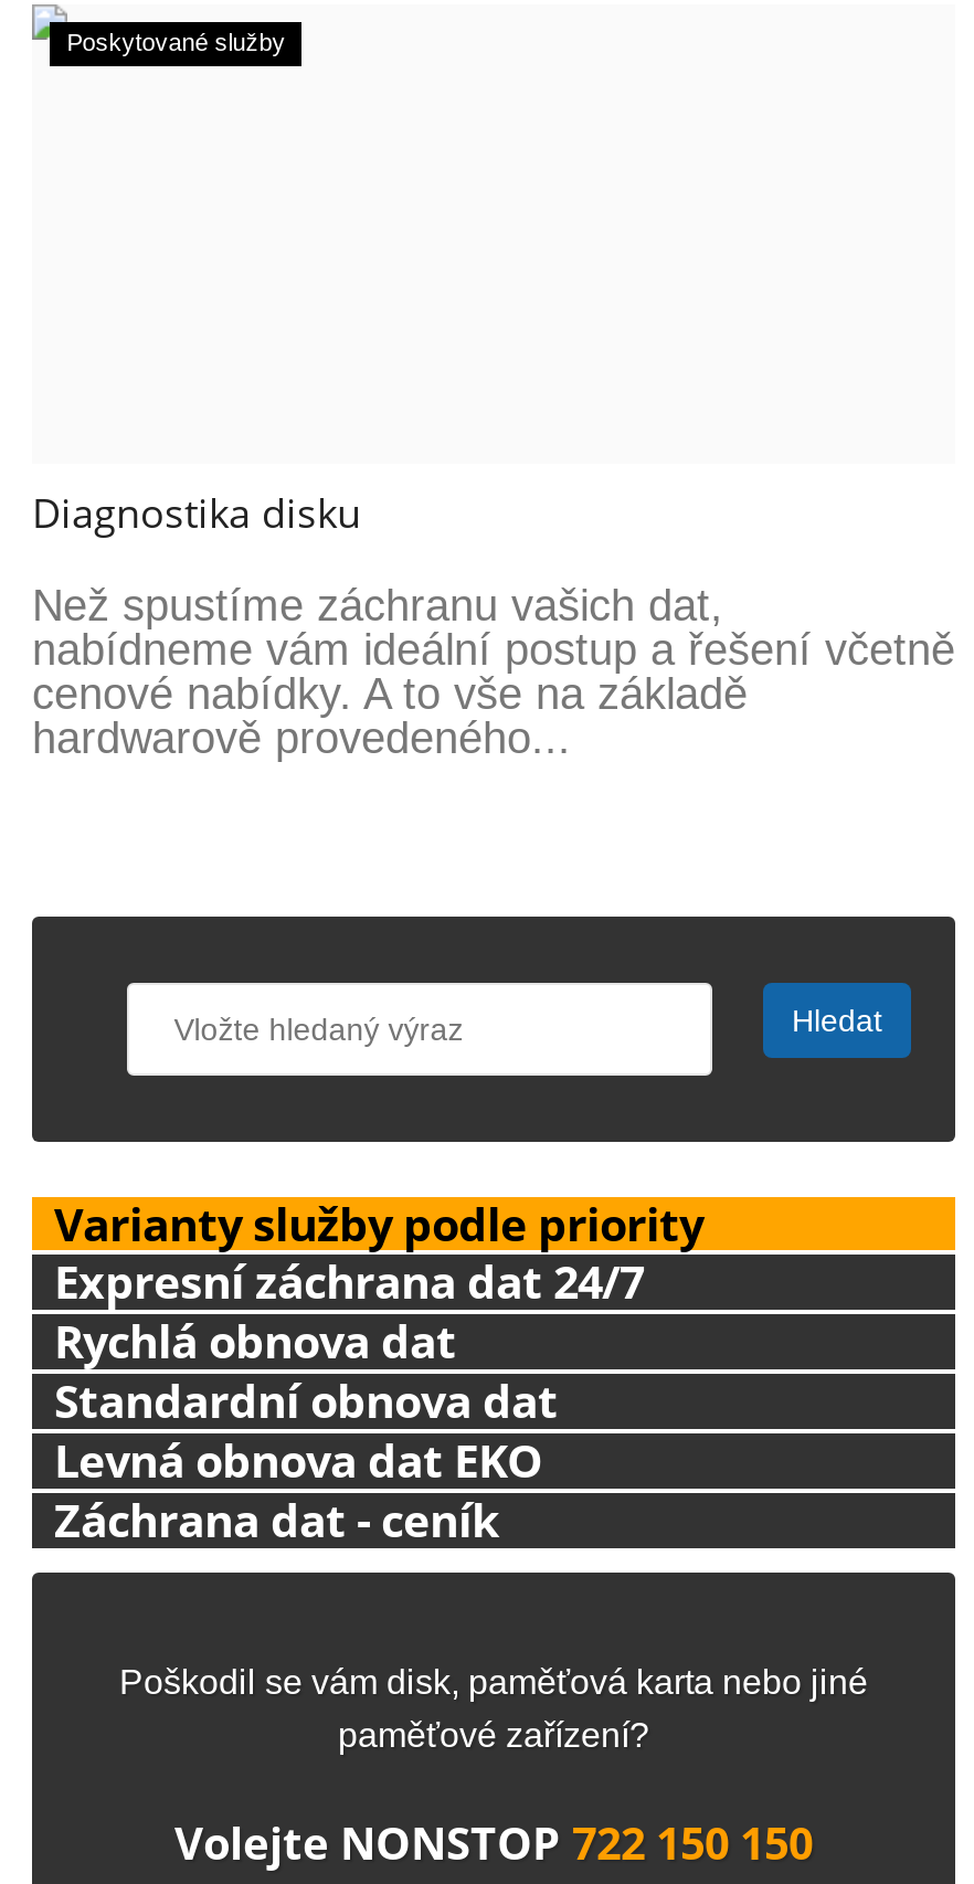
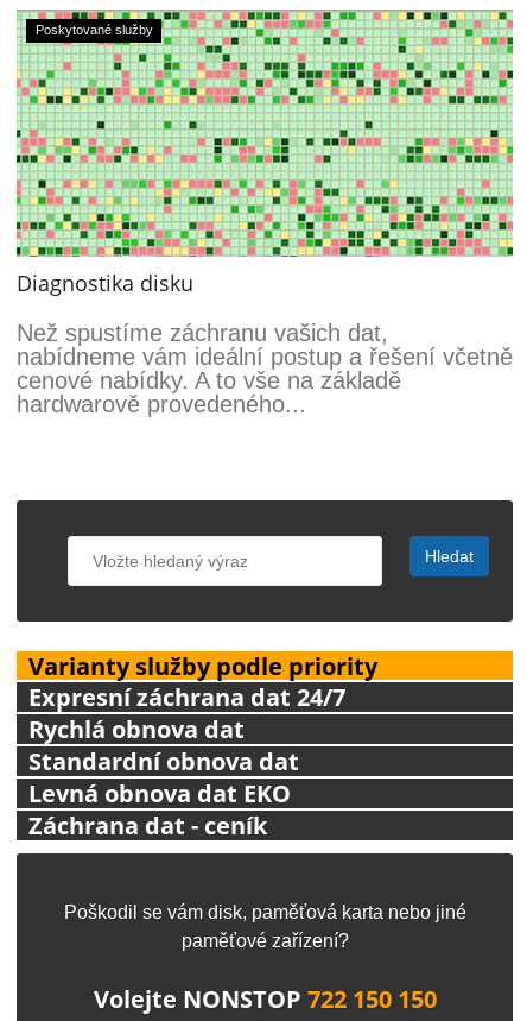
+ [image]
